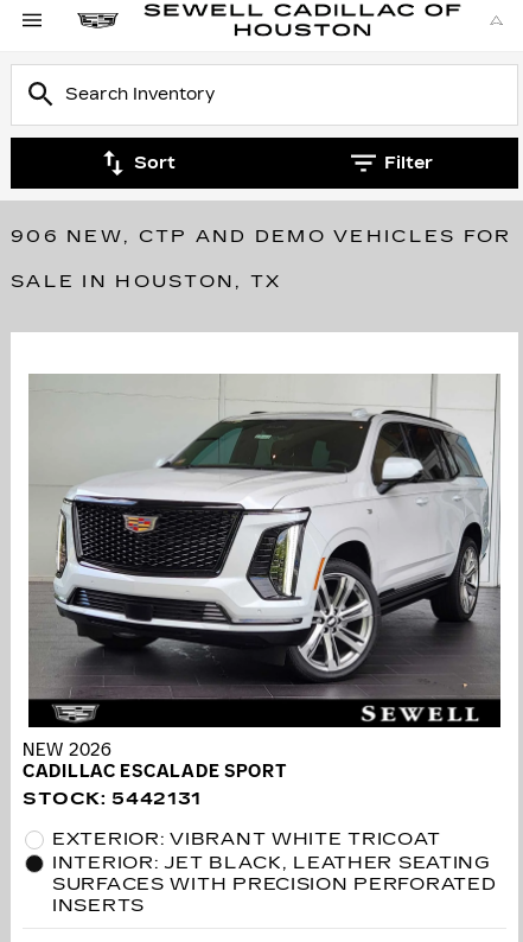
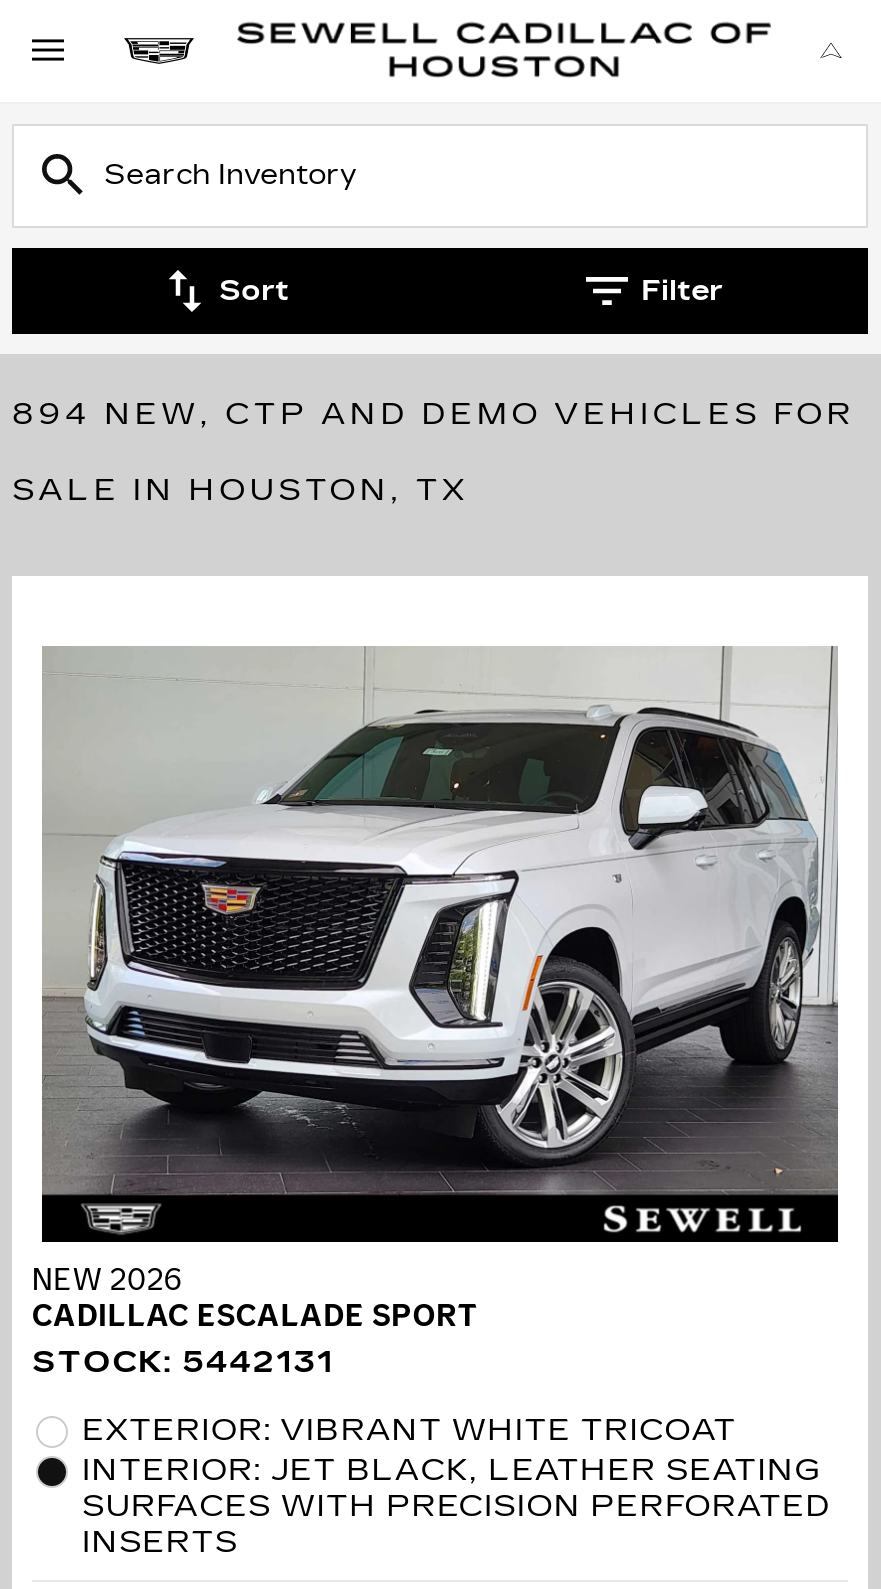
- 906 NEW, CTP AND DEMO VEHICLES FOR
+ 894 NEW, CTP AND DEMO VEHICLES FOR
